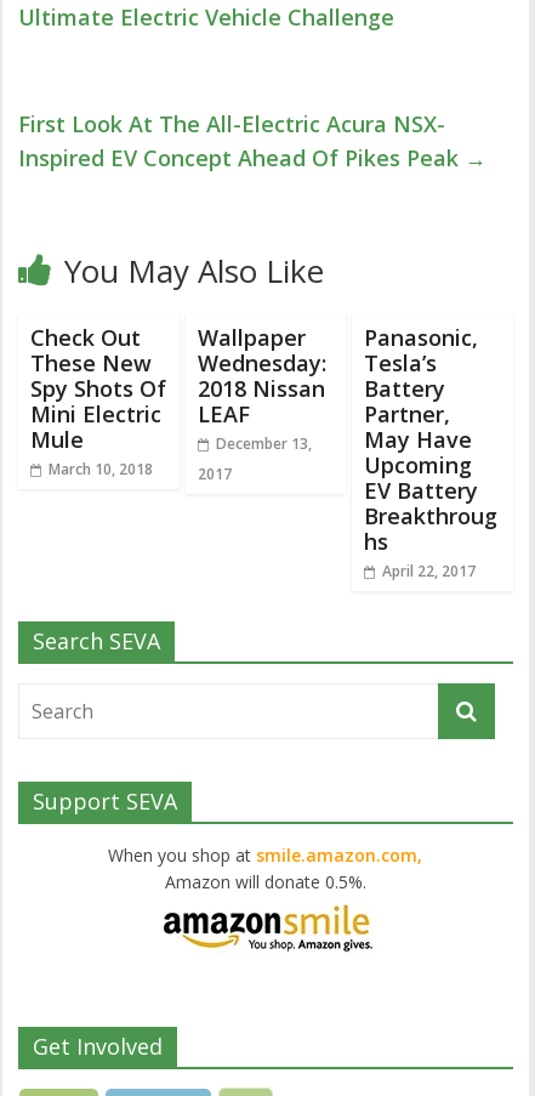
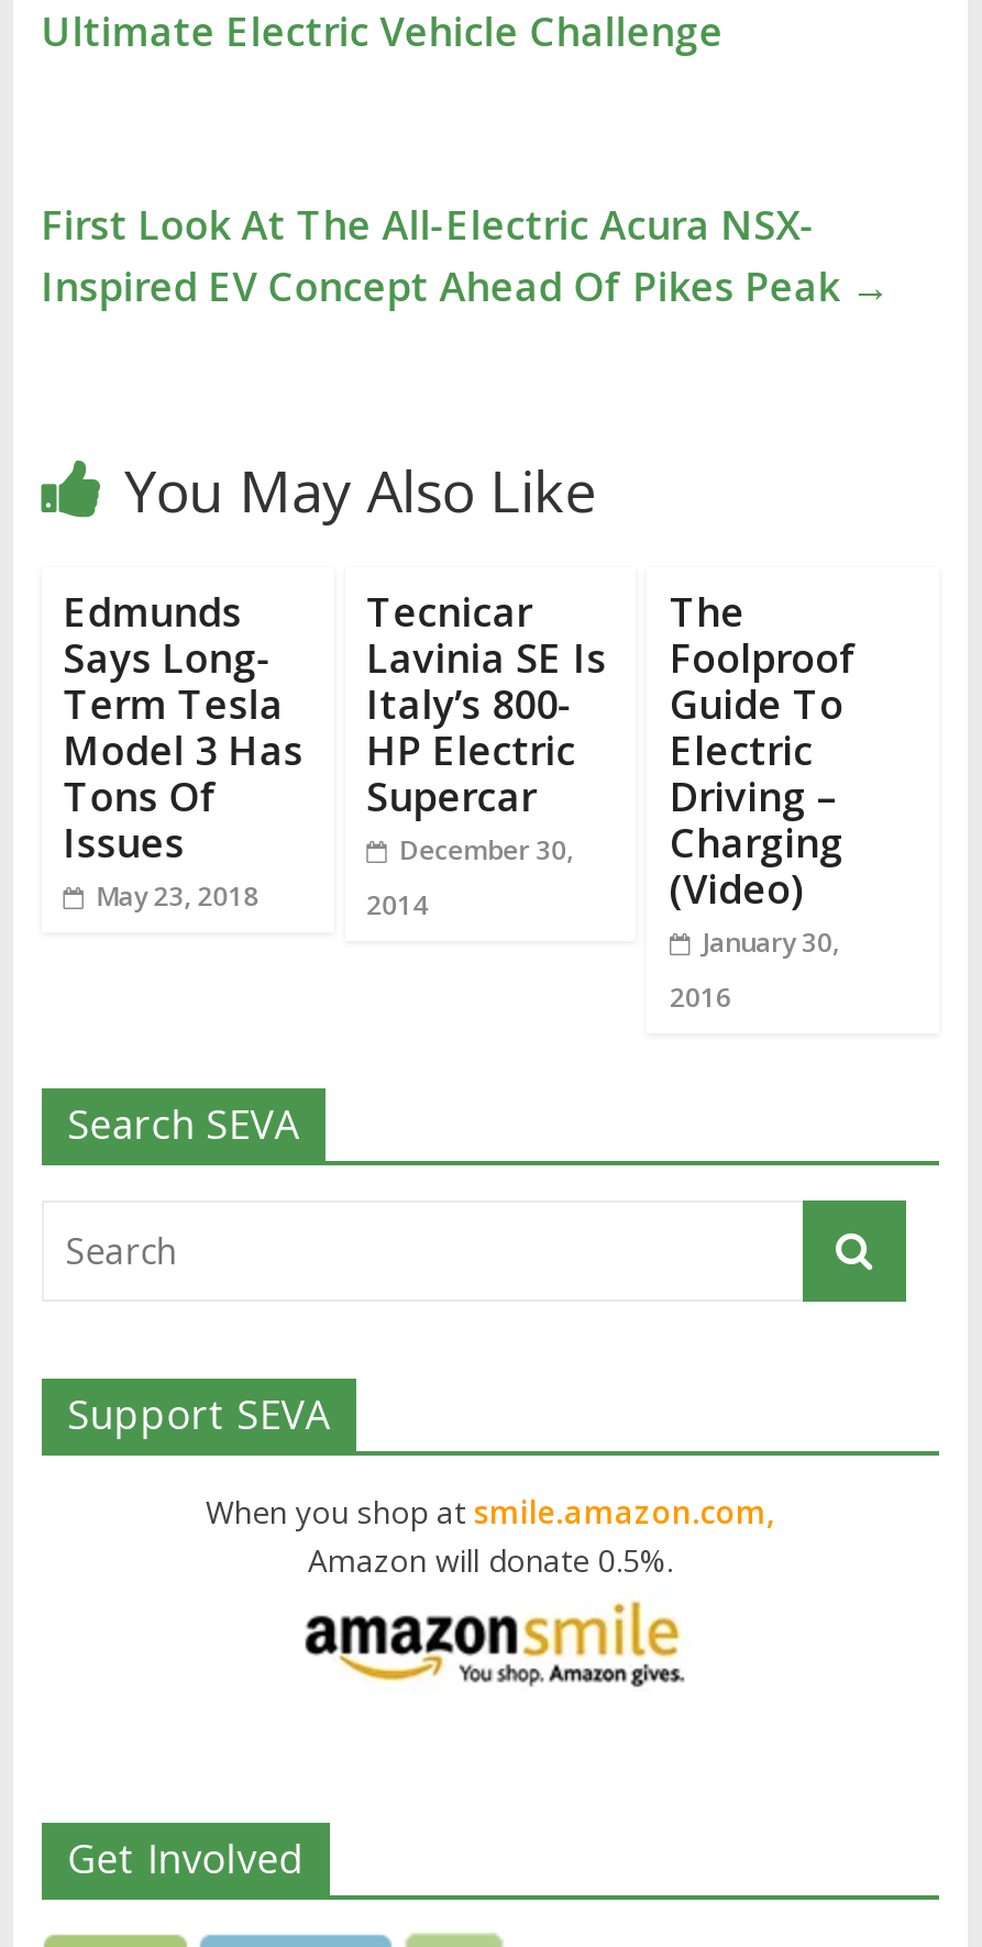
- Check Out
- These New
- Spy Shots Of
- Mini Electric
- Mule
- March 10, 2018
+ Edmunds
+ Says Long-
+ Term Tesla
+ Model 3 Has
+ Tons Of
+ Issues
+ May 23, 2018

- Wallpaper
- Wednesday:
- 2018 Nissan
- LEAF
- December 13,
- 2017
+ Tecnicar
+ Lavinia SE Is
+ Italy’s 800-
+ HP Electric
+ Supercar
+ December 30,
+ 2014

- Panasonic,
- Tesla’s
- Battery
- Partner,
- May Have
- Upcoming
- EV Battery
- Breakthroug
- hs
- April 22, 2017
+ The
+ Foolproof
+ Guide To
+ Electric
+ Driving –
+ Charging
+ (Video)
+ January 30,
+ 2016
